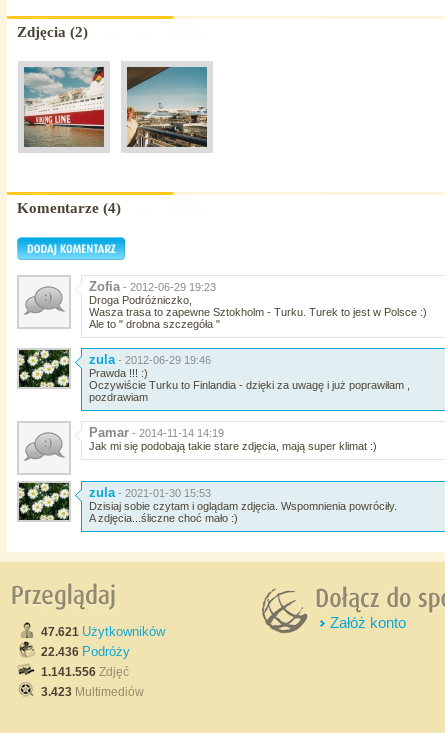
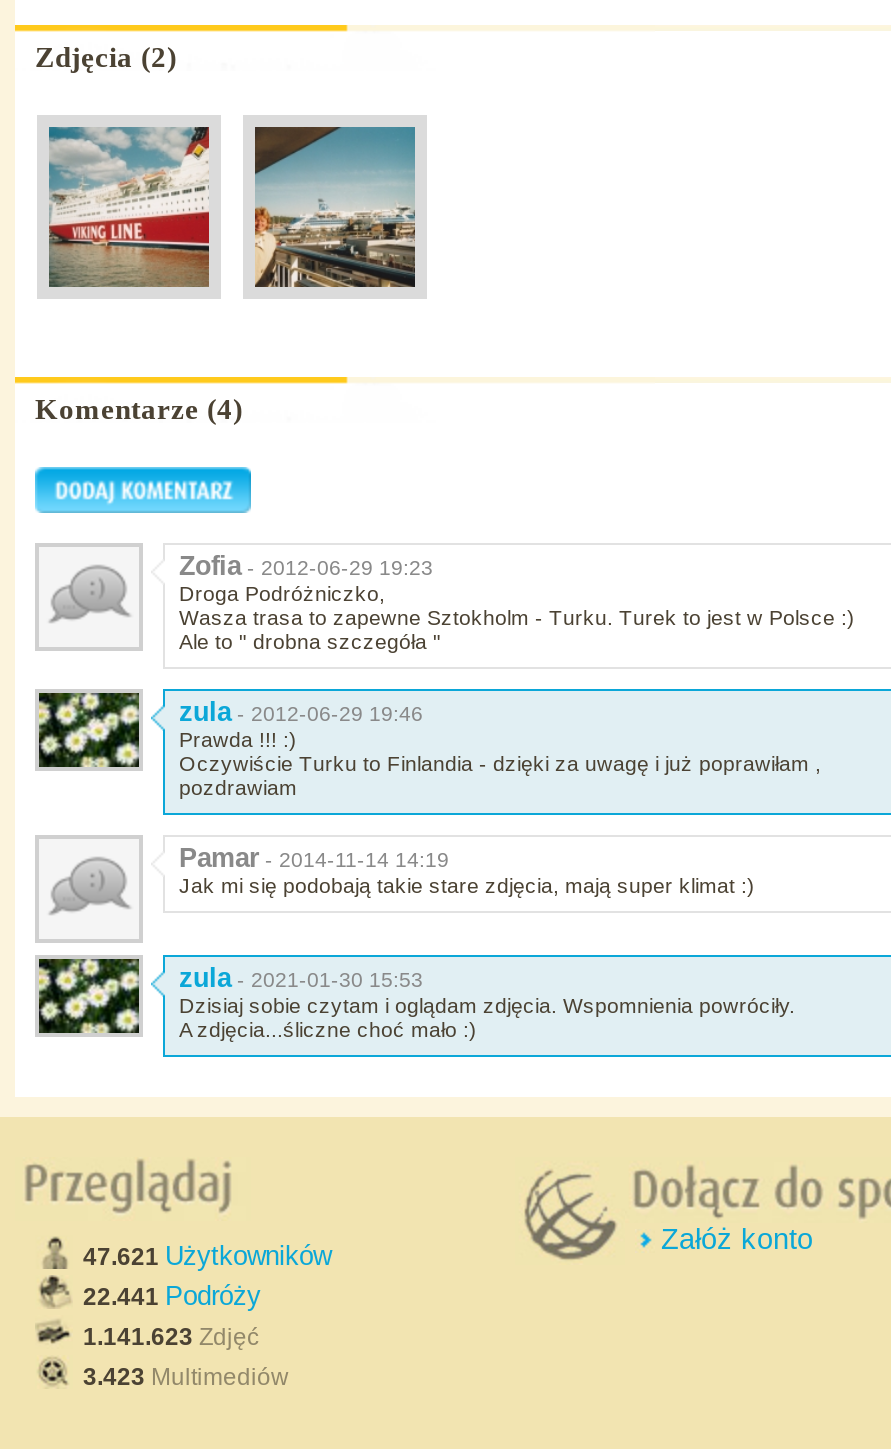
- 22.436 Podróży
+ 22.441 Podróży

- 1.141.556 Zdjęć
+ 1.141.623 Zdjęć
